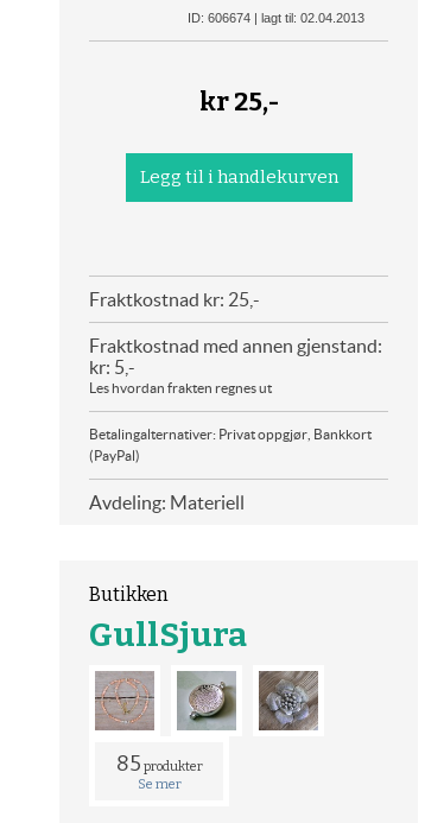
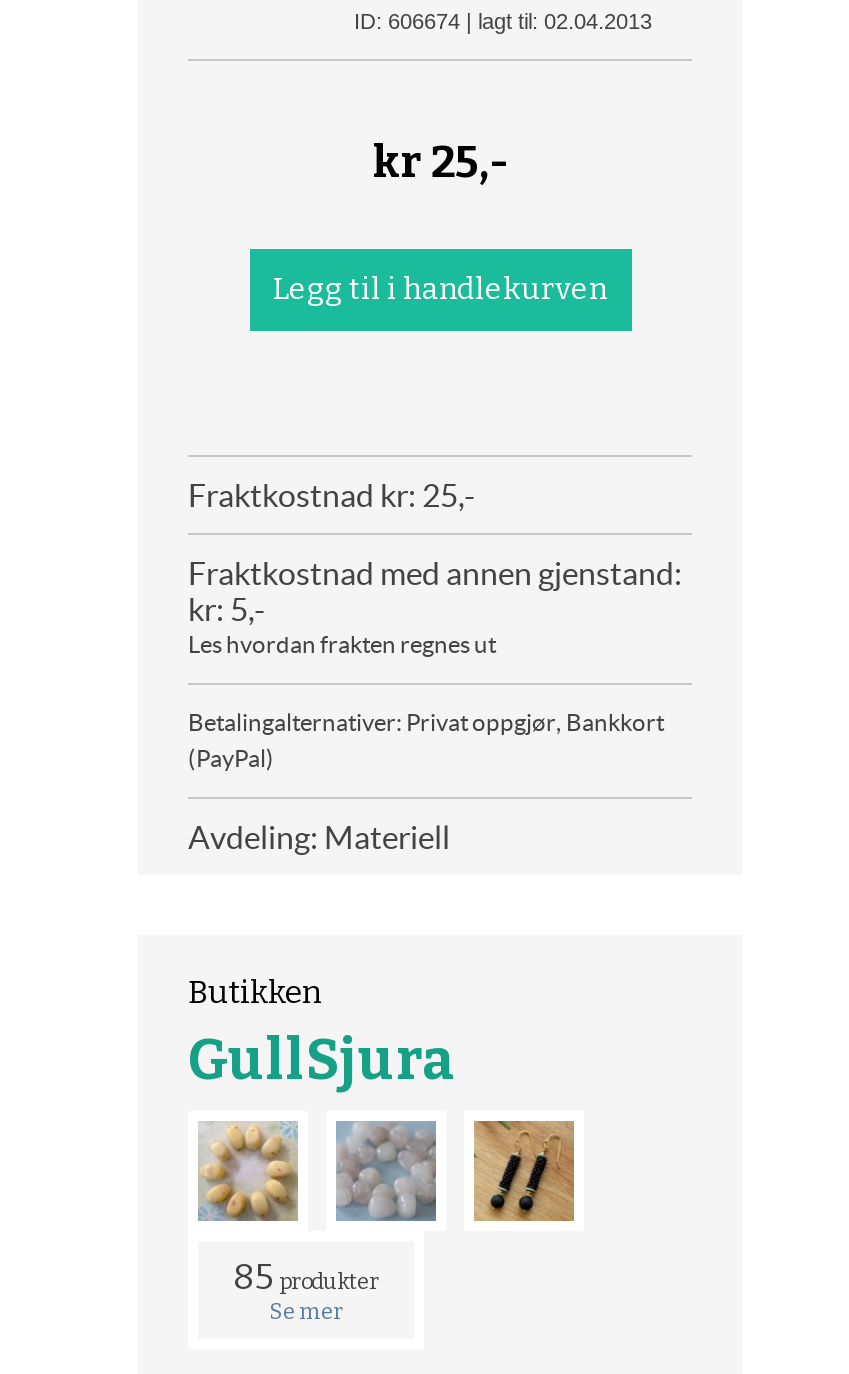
- [image]
+ [image]

- [image]
+ [image]

- [image]
+ [image]
